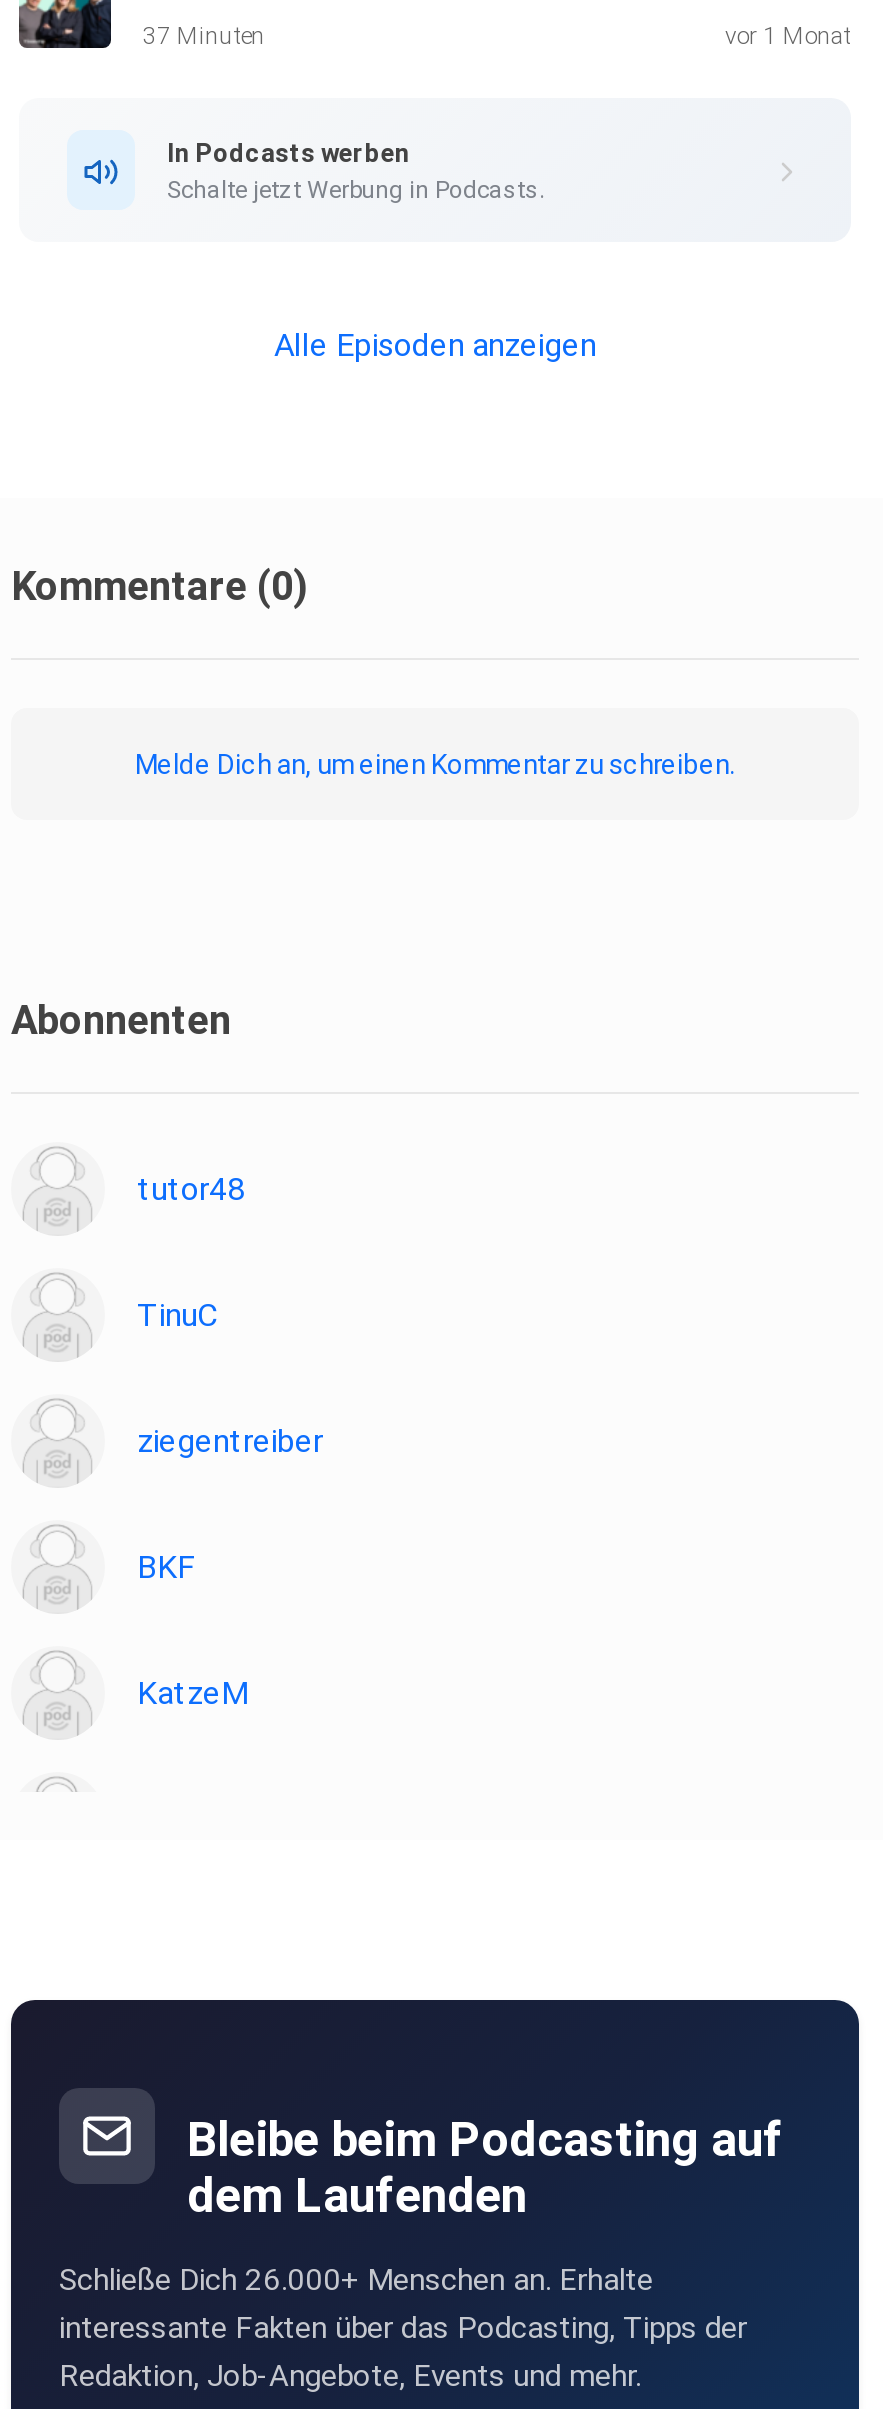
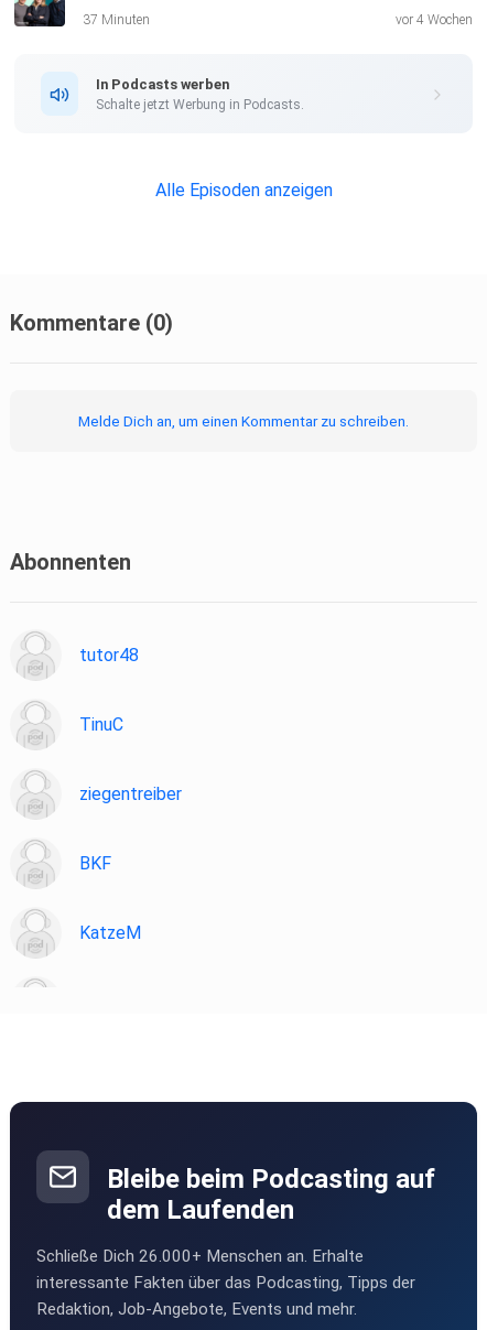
- vor 1 Monat
+ vor 4 Wochen
